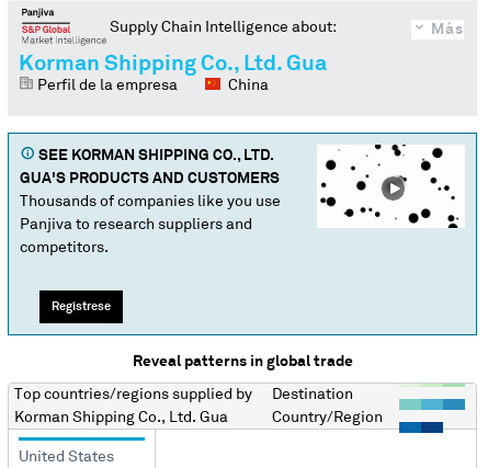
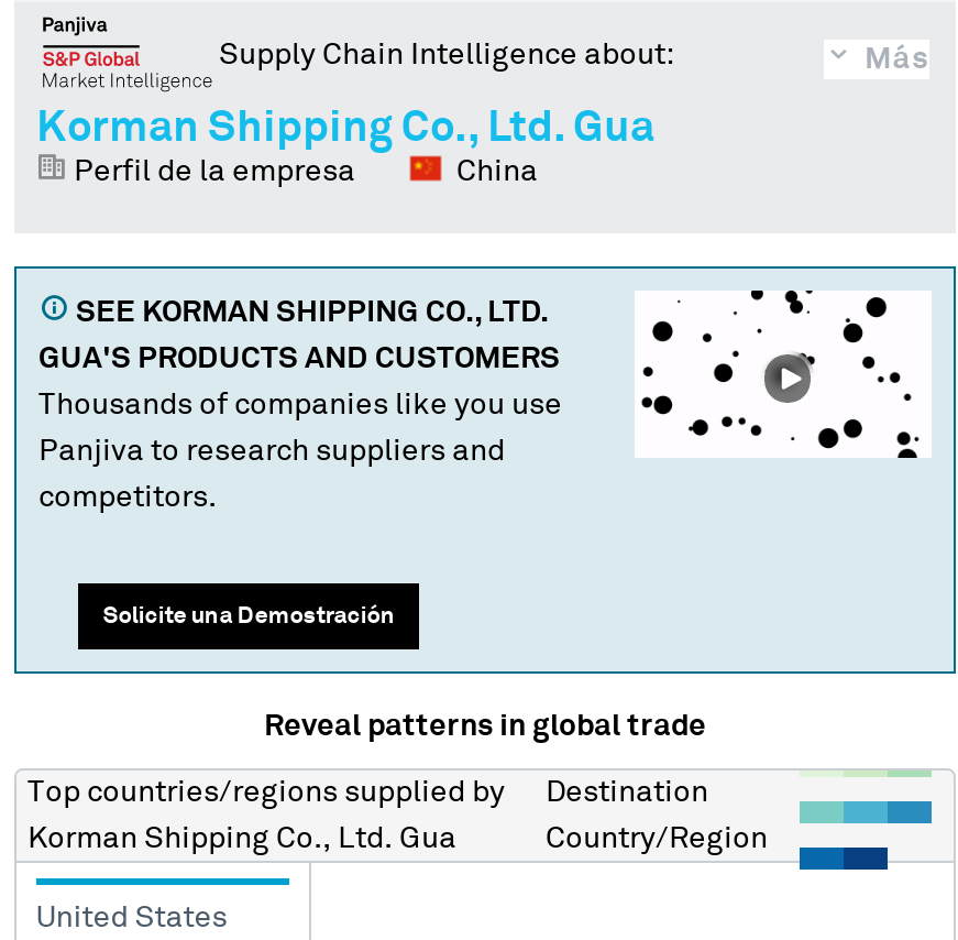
- Regístrese
+ Solicite una Demostración
